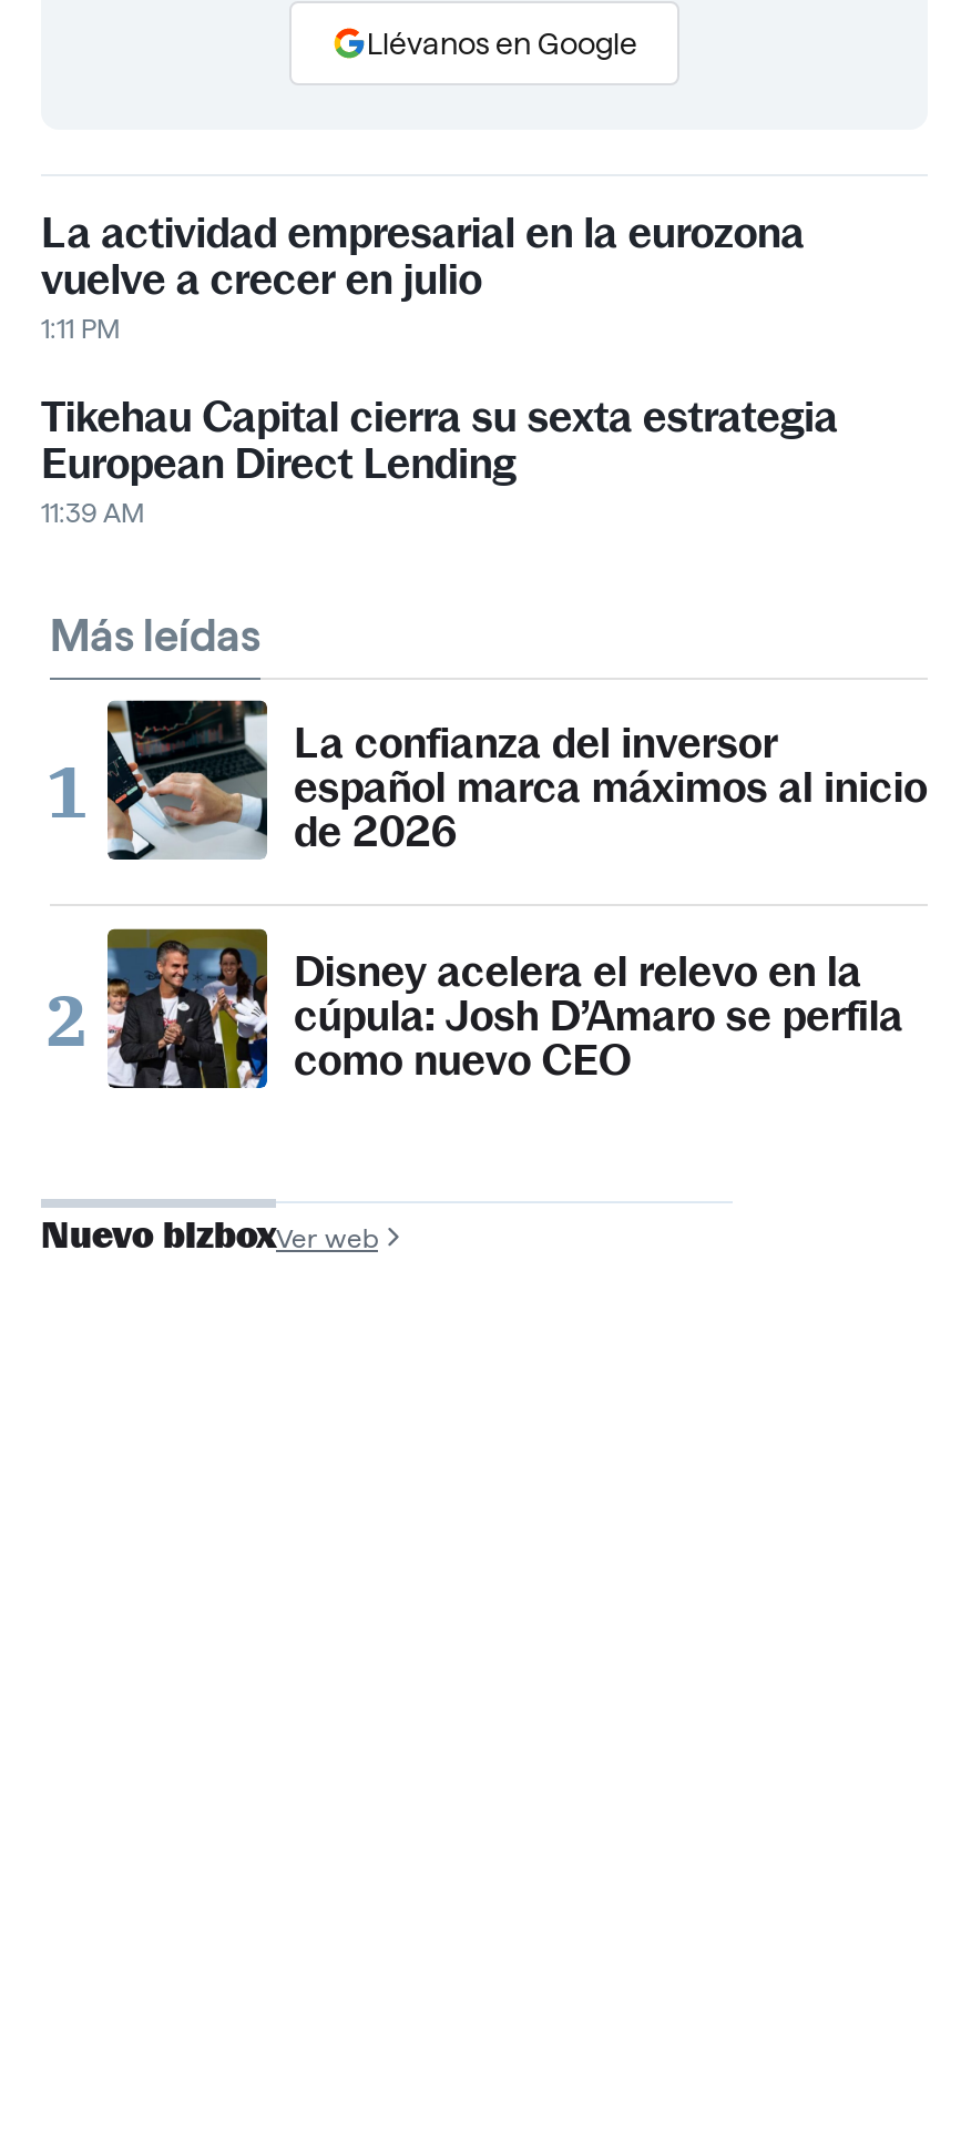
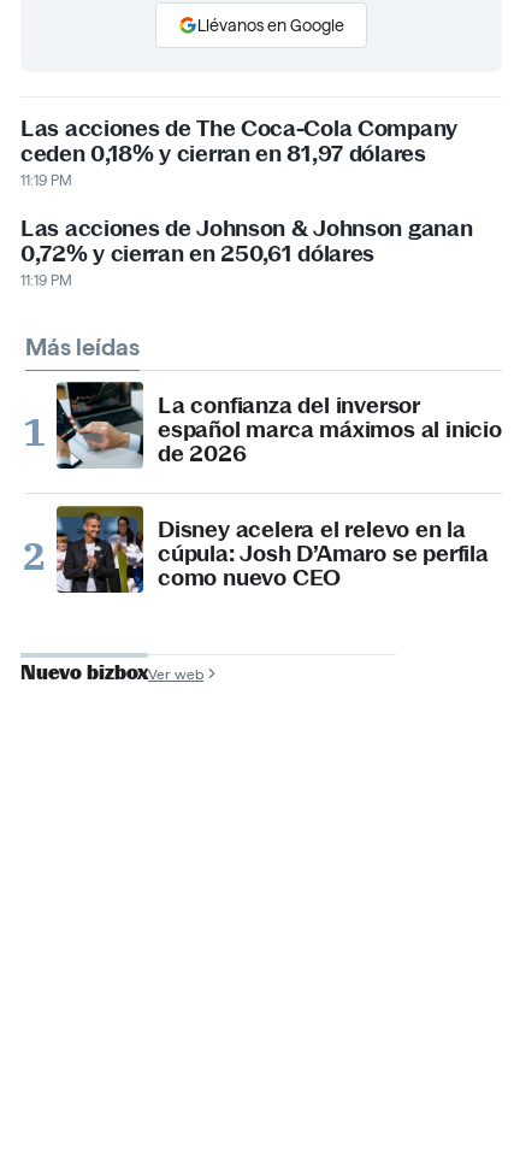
- La actividad empresarial en la eurozona
- vuelve a crecer en julio
- 1:11 PM
+ Las acciones de The Coca-Cola Company
+ ceden 0,18% y cierran en 81,97 dólares
+ 11:19 PM

- Tikehau Capital cierra su sexta estrategia
- European Direct Lending
- 11:39 AM
+ Las acciones de Johnson & Johnson ganan
+ 0,72% y cierran en 250,61 dólares
+ 11:19 PM
